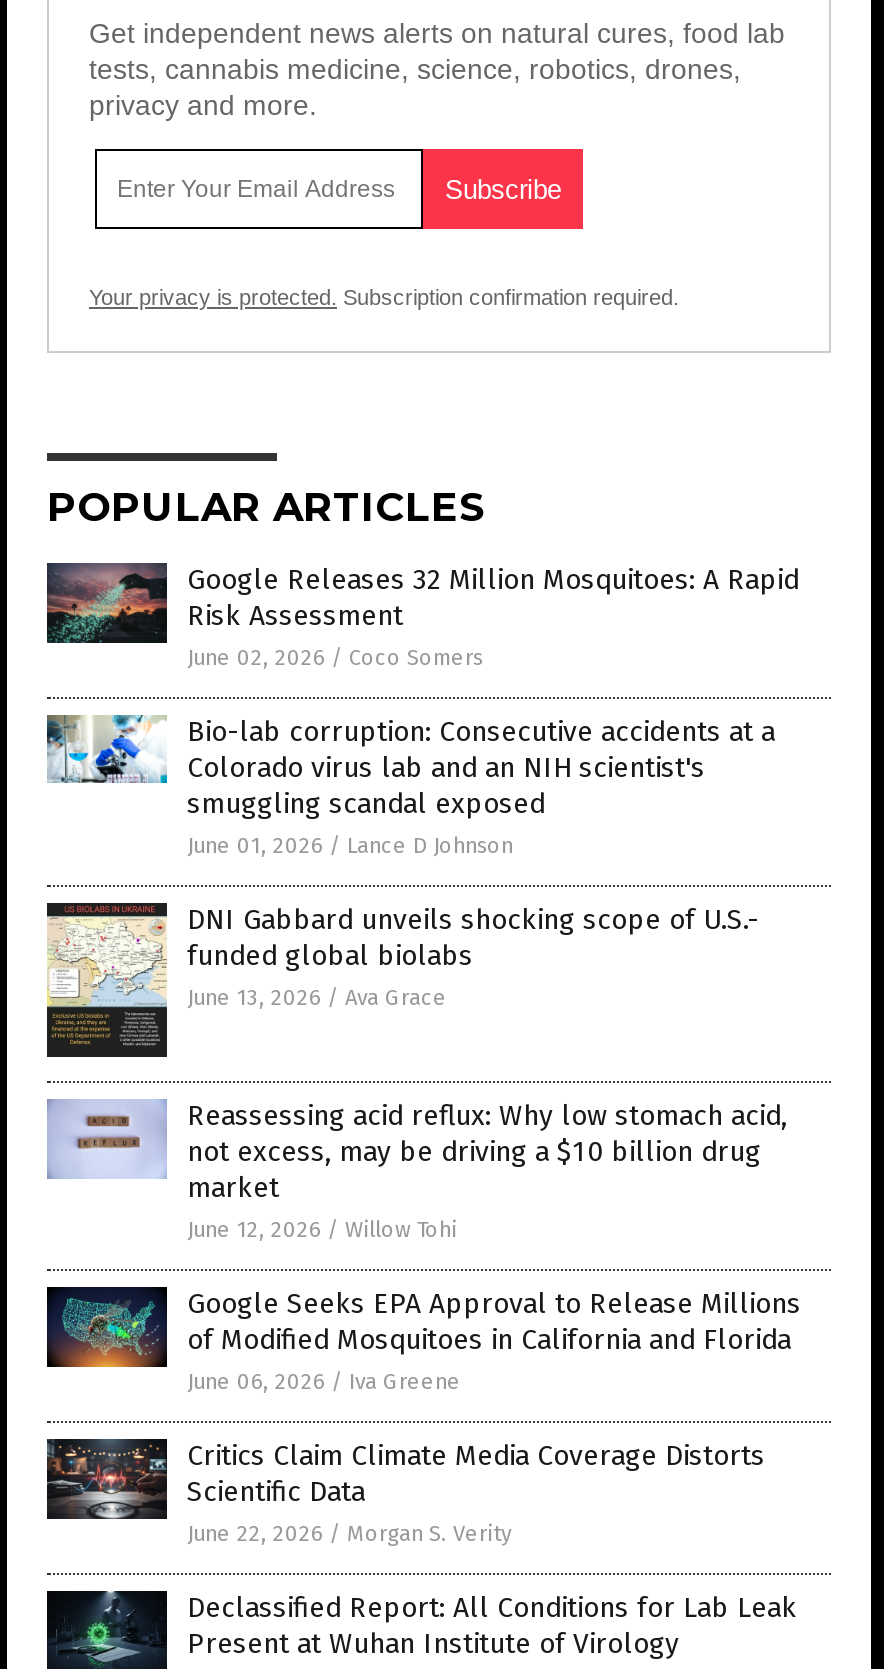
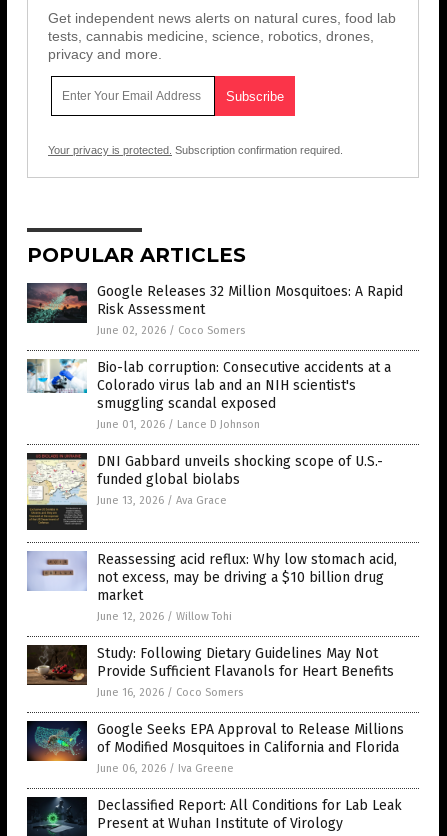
+ [image]
+ Study: Following Dietary Guidelines May Not
+ Provide Sufficient Flavanols for Heart Benefits
+ June 16, 2026 / Coco Somers

moved down: [image] | Google Seeks EPA Approval to Release Millions | of Modified Mosquitoes in California and Florida | June 06, 2026 / Iva Greene

- [image]
- Critics Claim Climate Media Coverage Distorts
- Scientific Data
- June 22, 2026 / Morgan S. Verity
